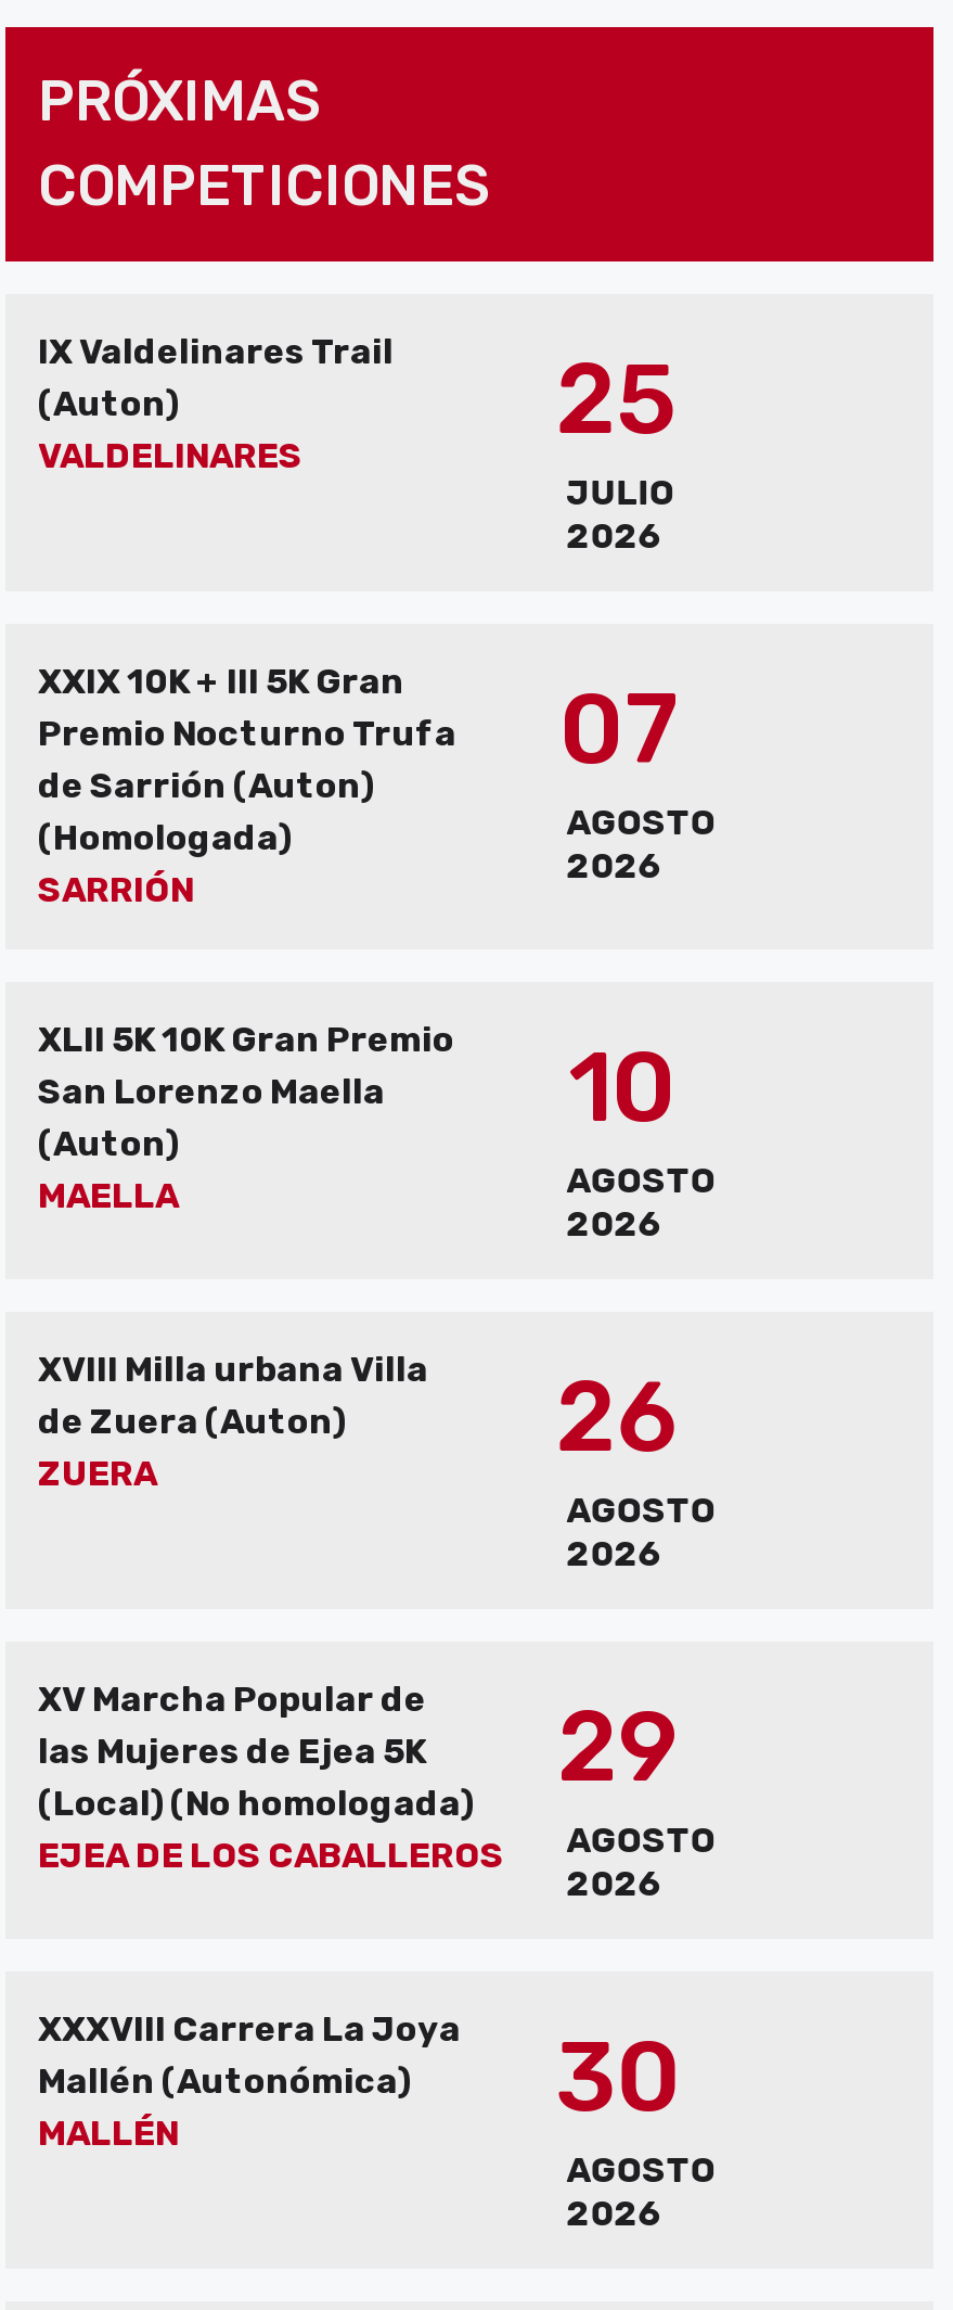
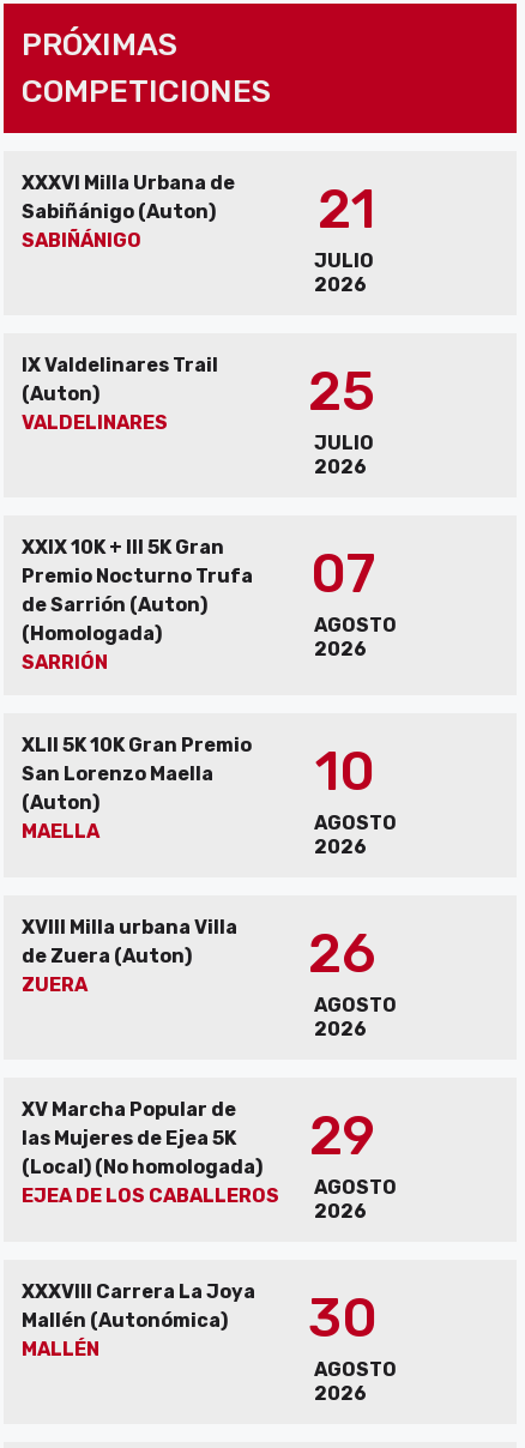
+ XXXVI Milla Urbana de
+ Sabiñánigo (Auton)
+ SABIÑÁNIGO
+ 21
+ JULIO
+ 2026
